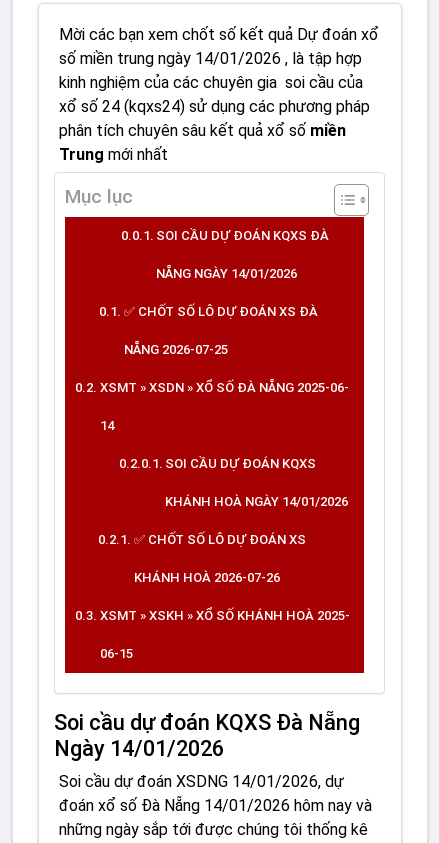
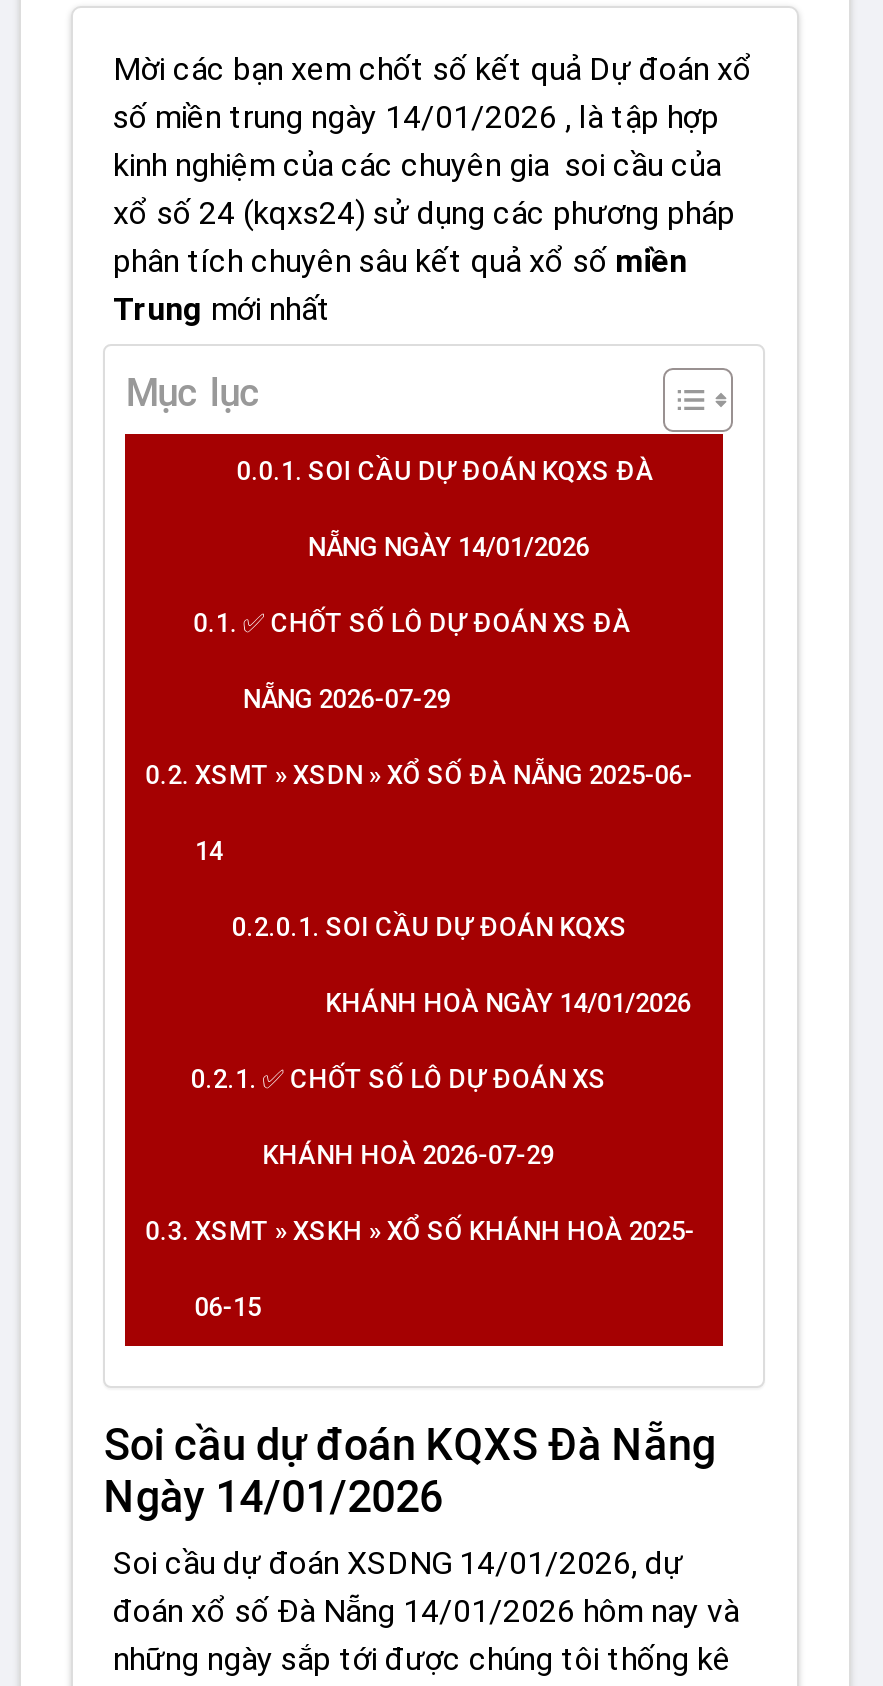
- NẴNG 2026-07-25
+ NẴNG 2026-07-29

- KHÁNH HOÀ 2026-07-26
+ KHÁNH HOÀ 2026-07-29
